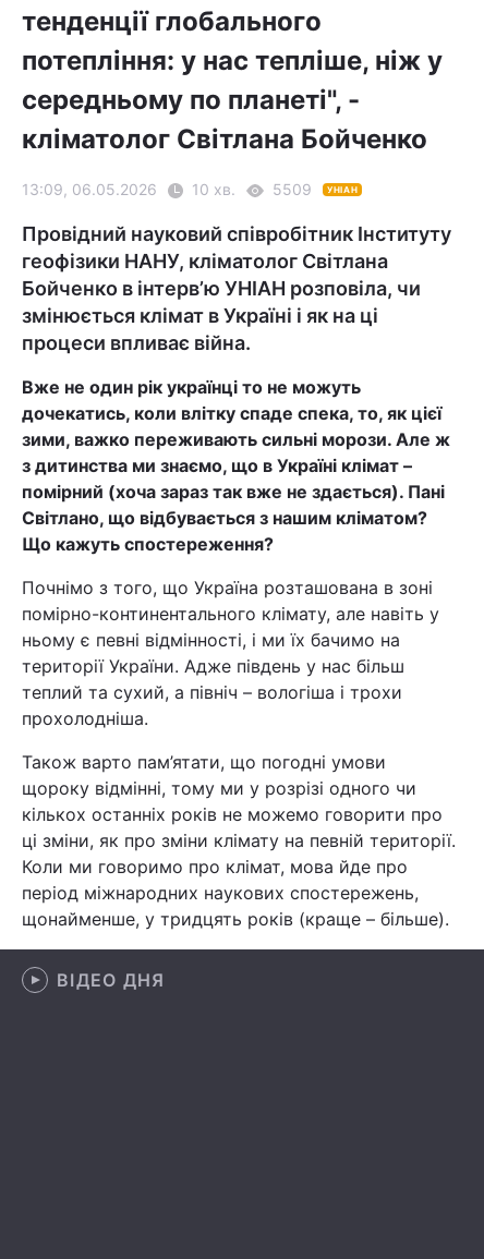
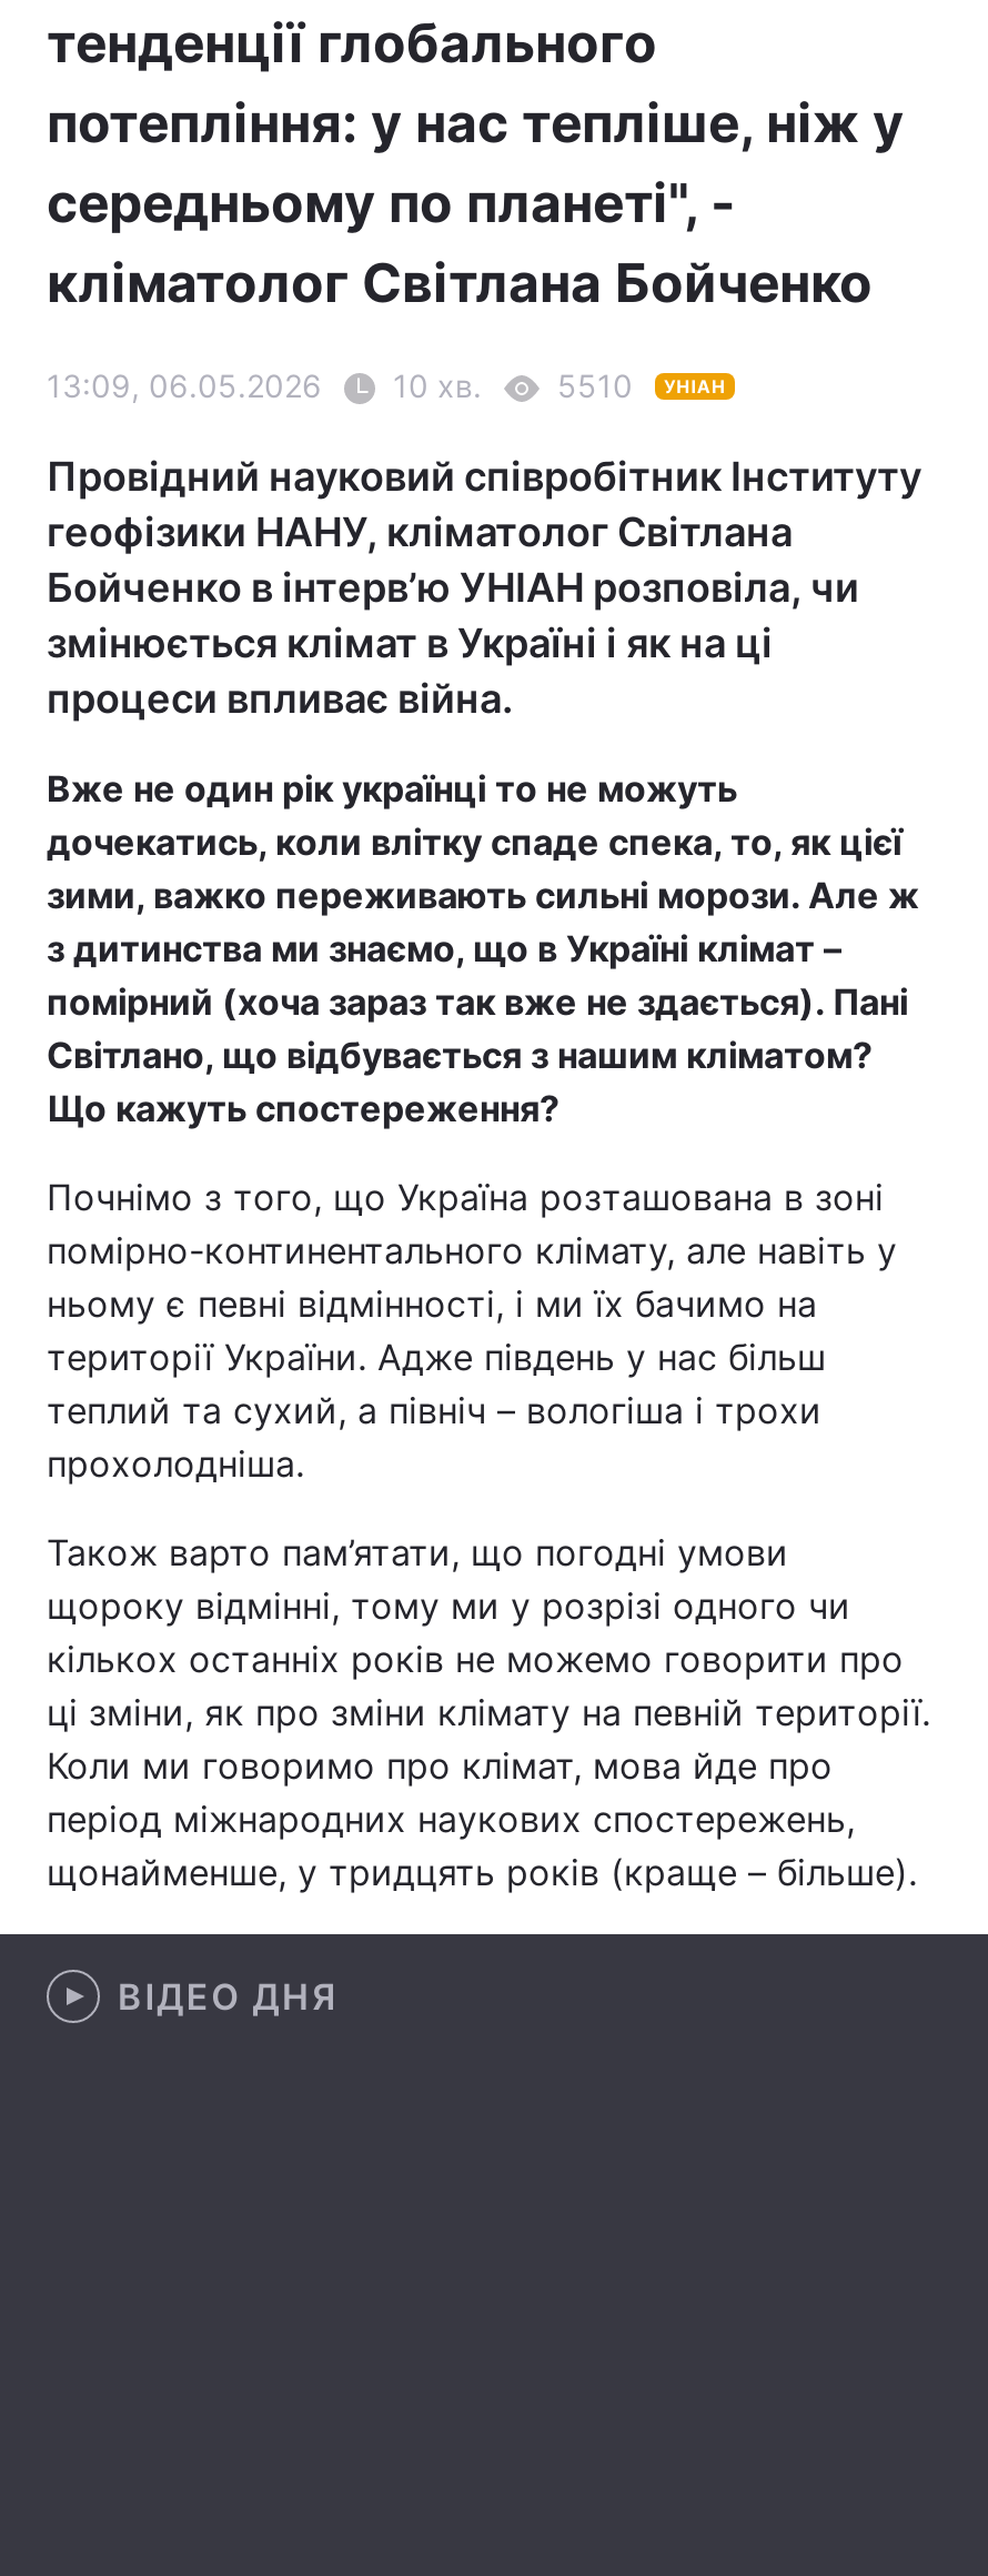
- 13:09, 06.05.2026 10 хв. 5509 УНІАН
+ 13:09, 06.05.2026 10 хв. 5510 УНІАН
